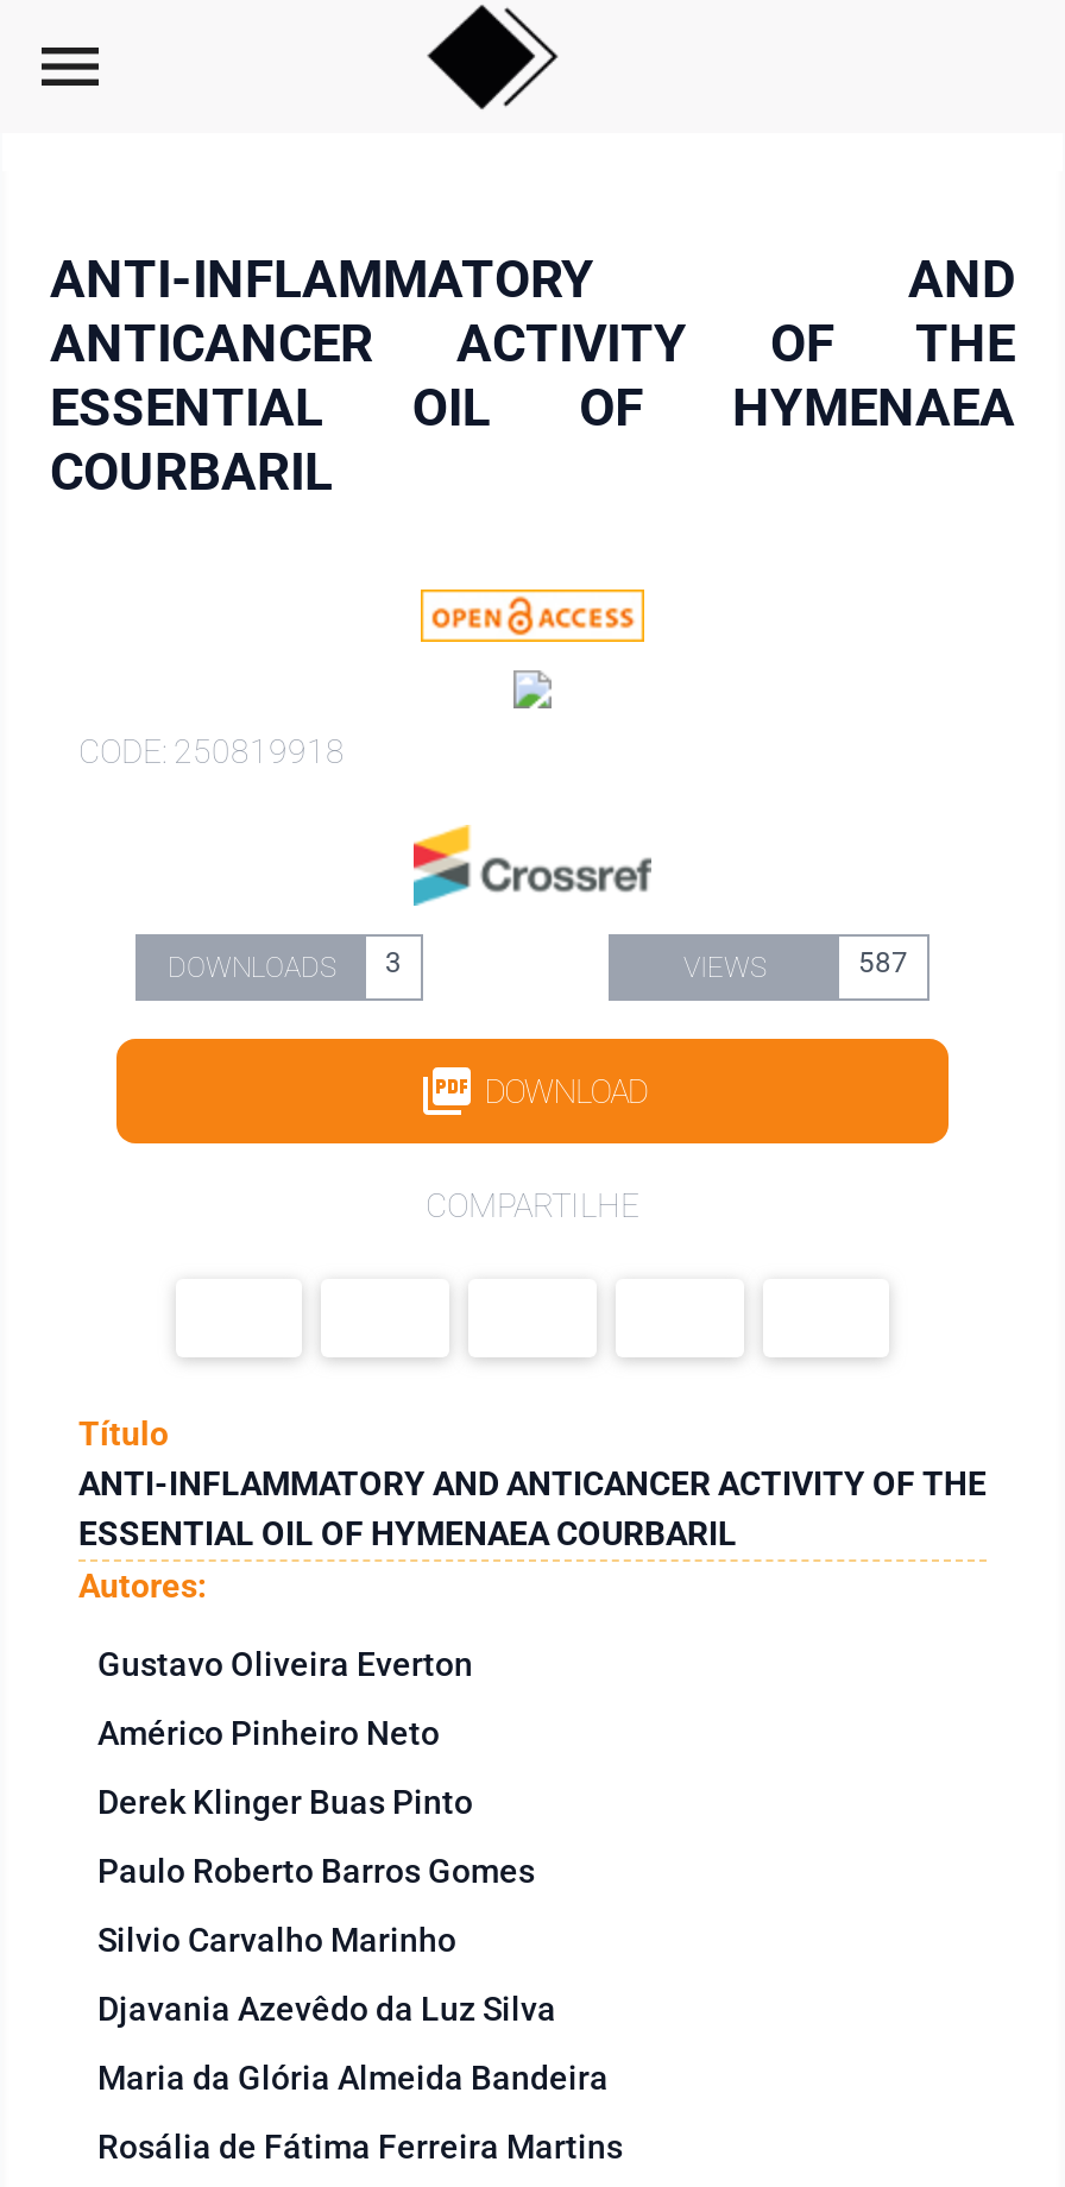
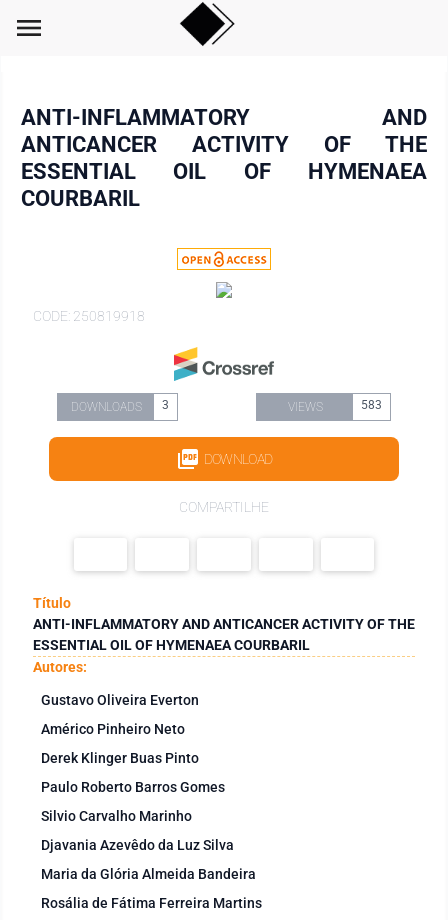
- 587
+ 583
